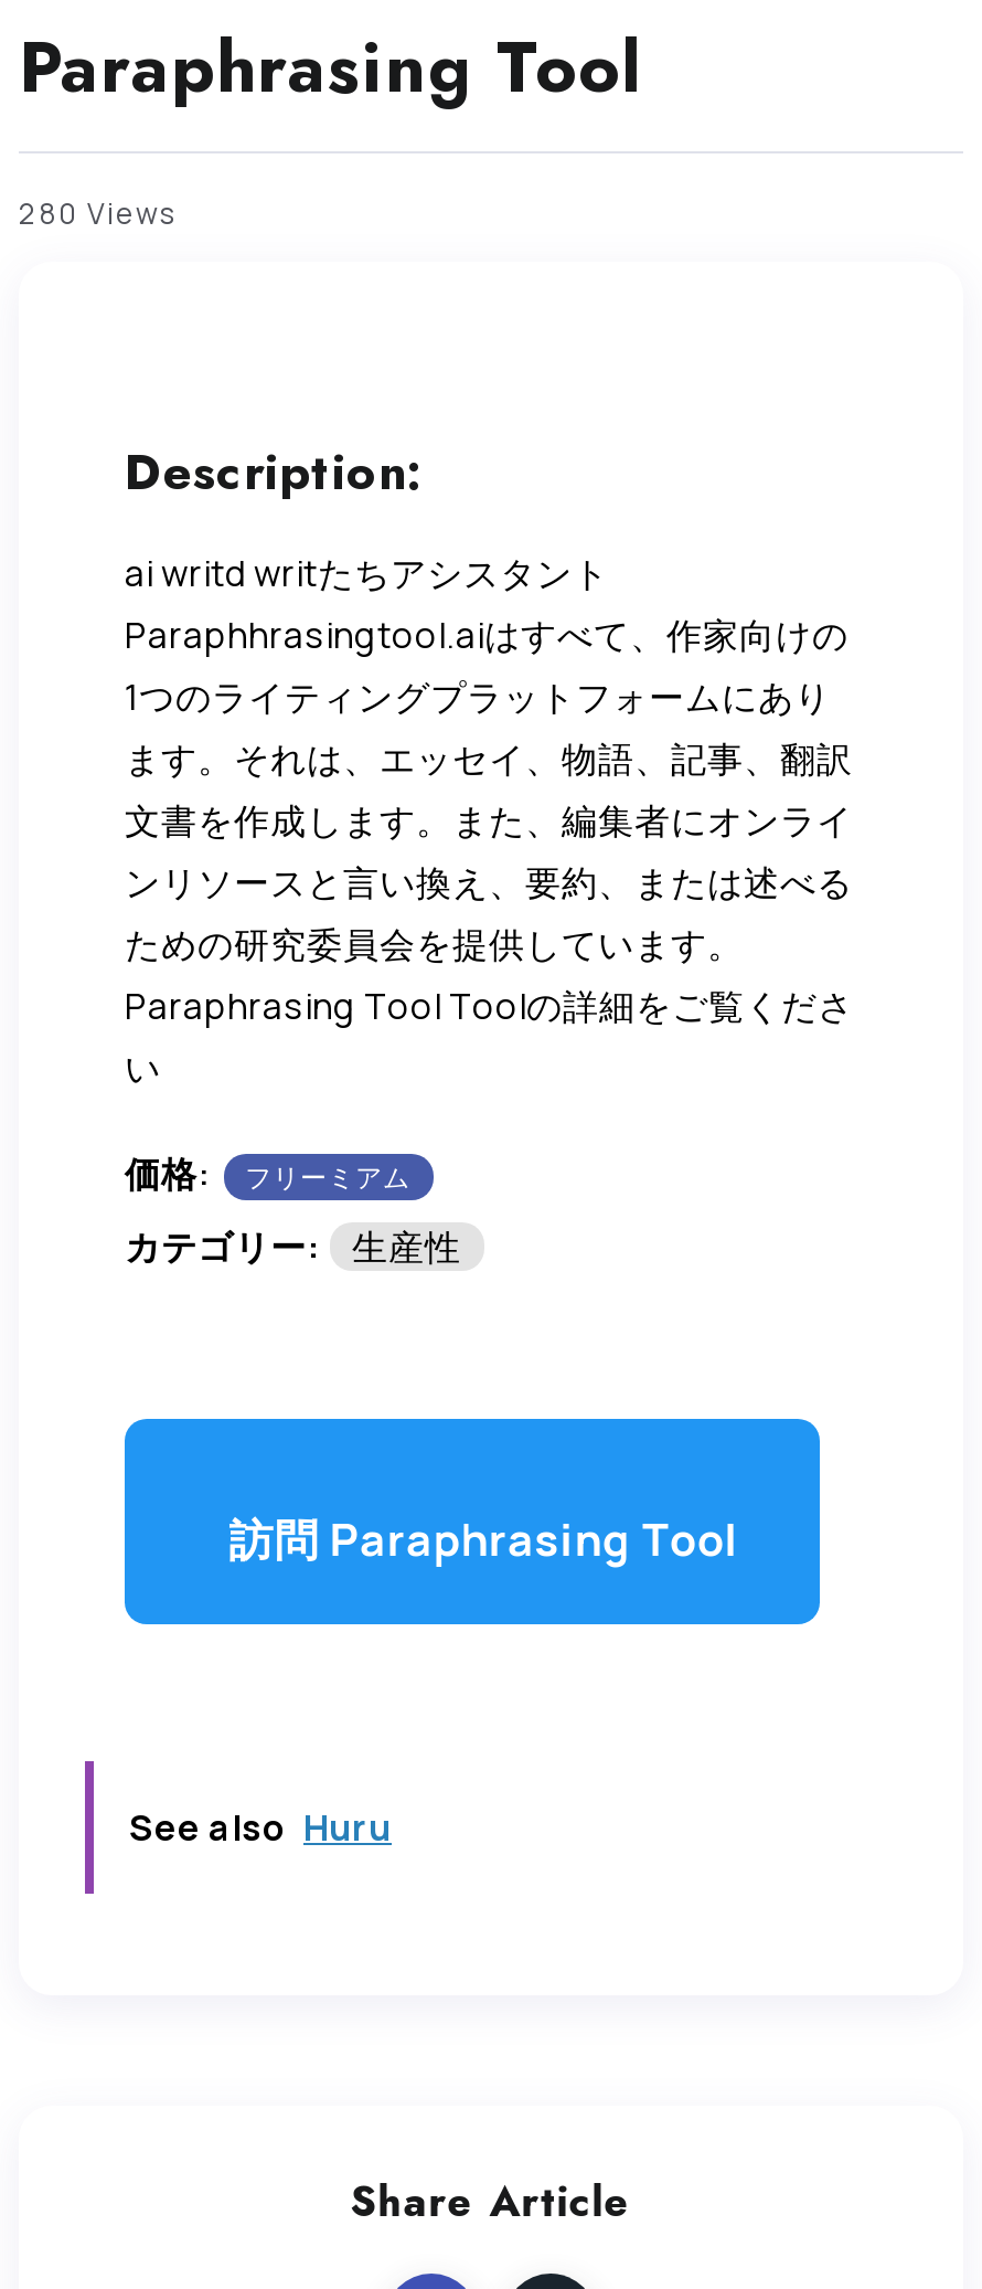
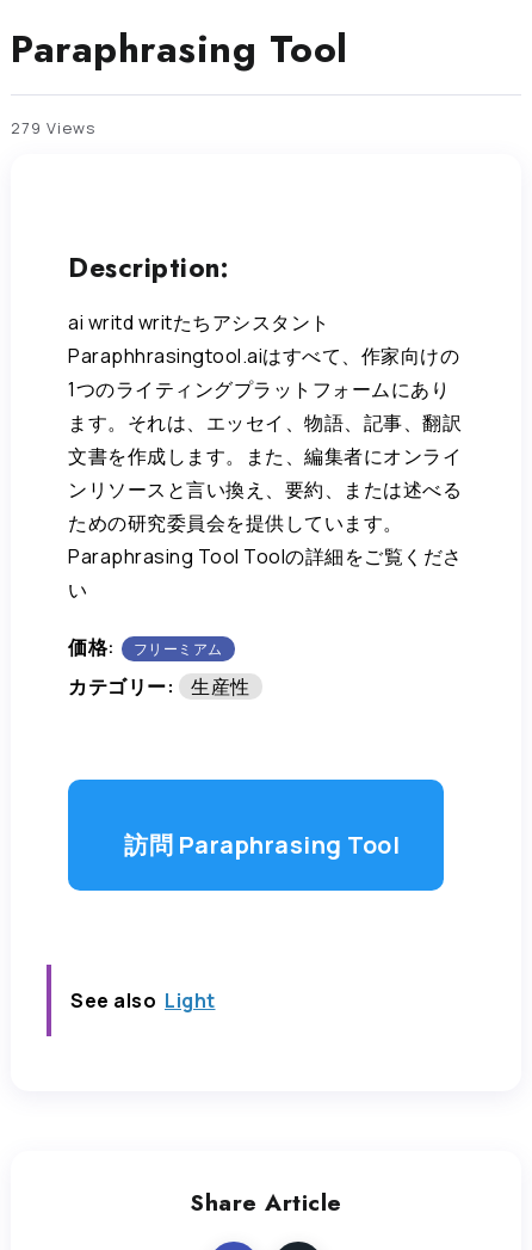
- 280 Views
+ 279 Views

- See also Huru
+ See also Light
